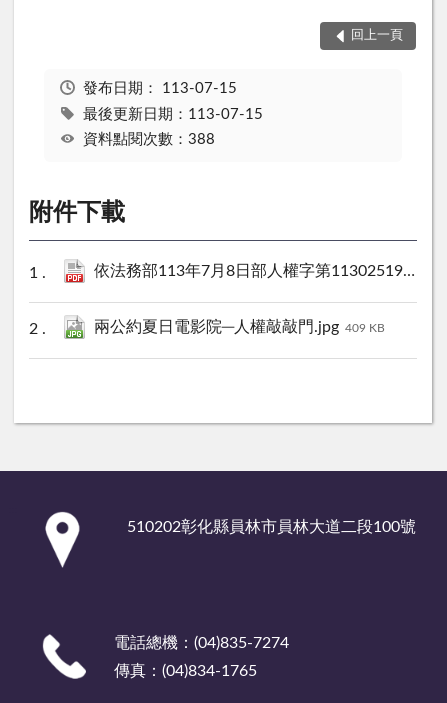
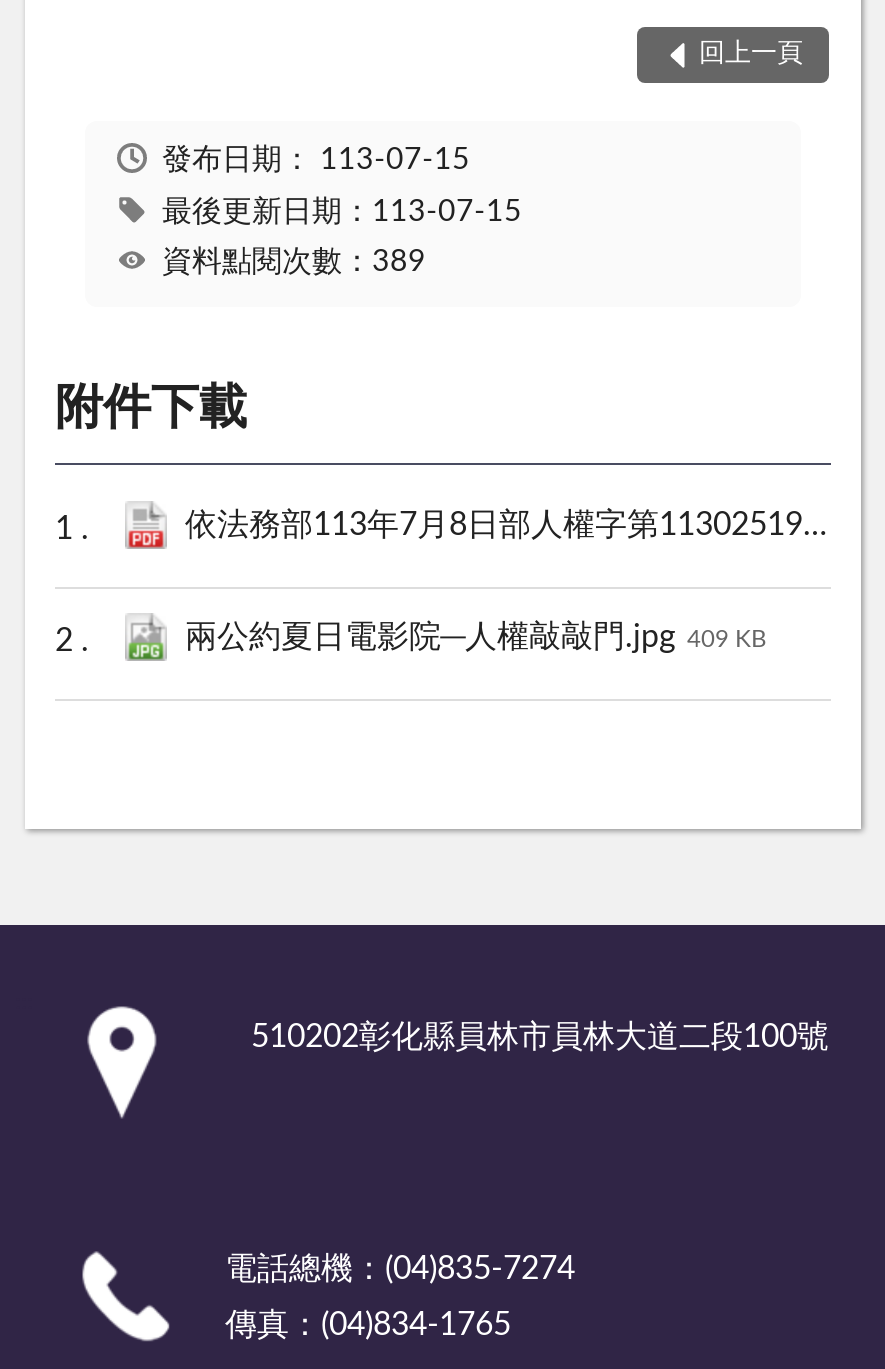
- 資料點閱次數：388
+ 資料點閱次數：389
